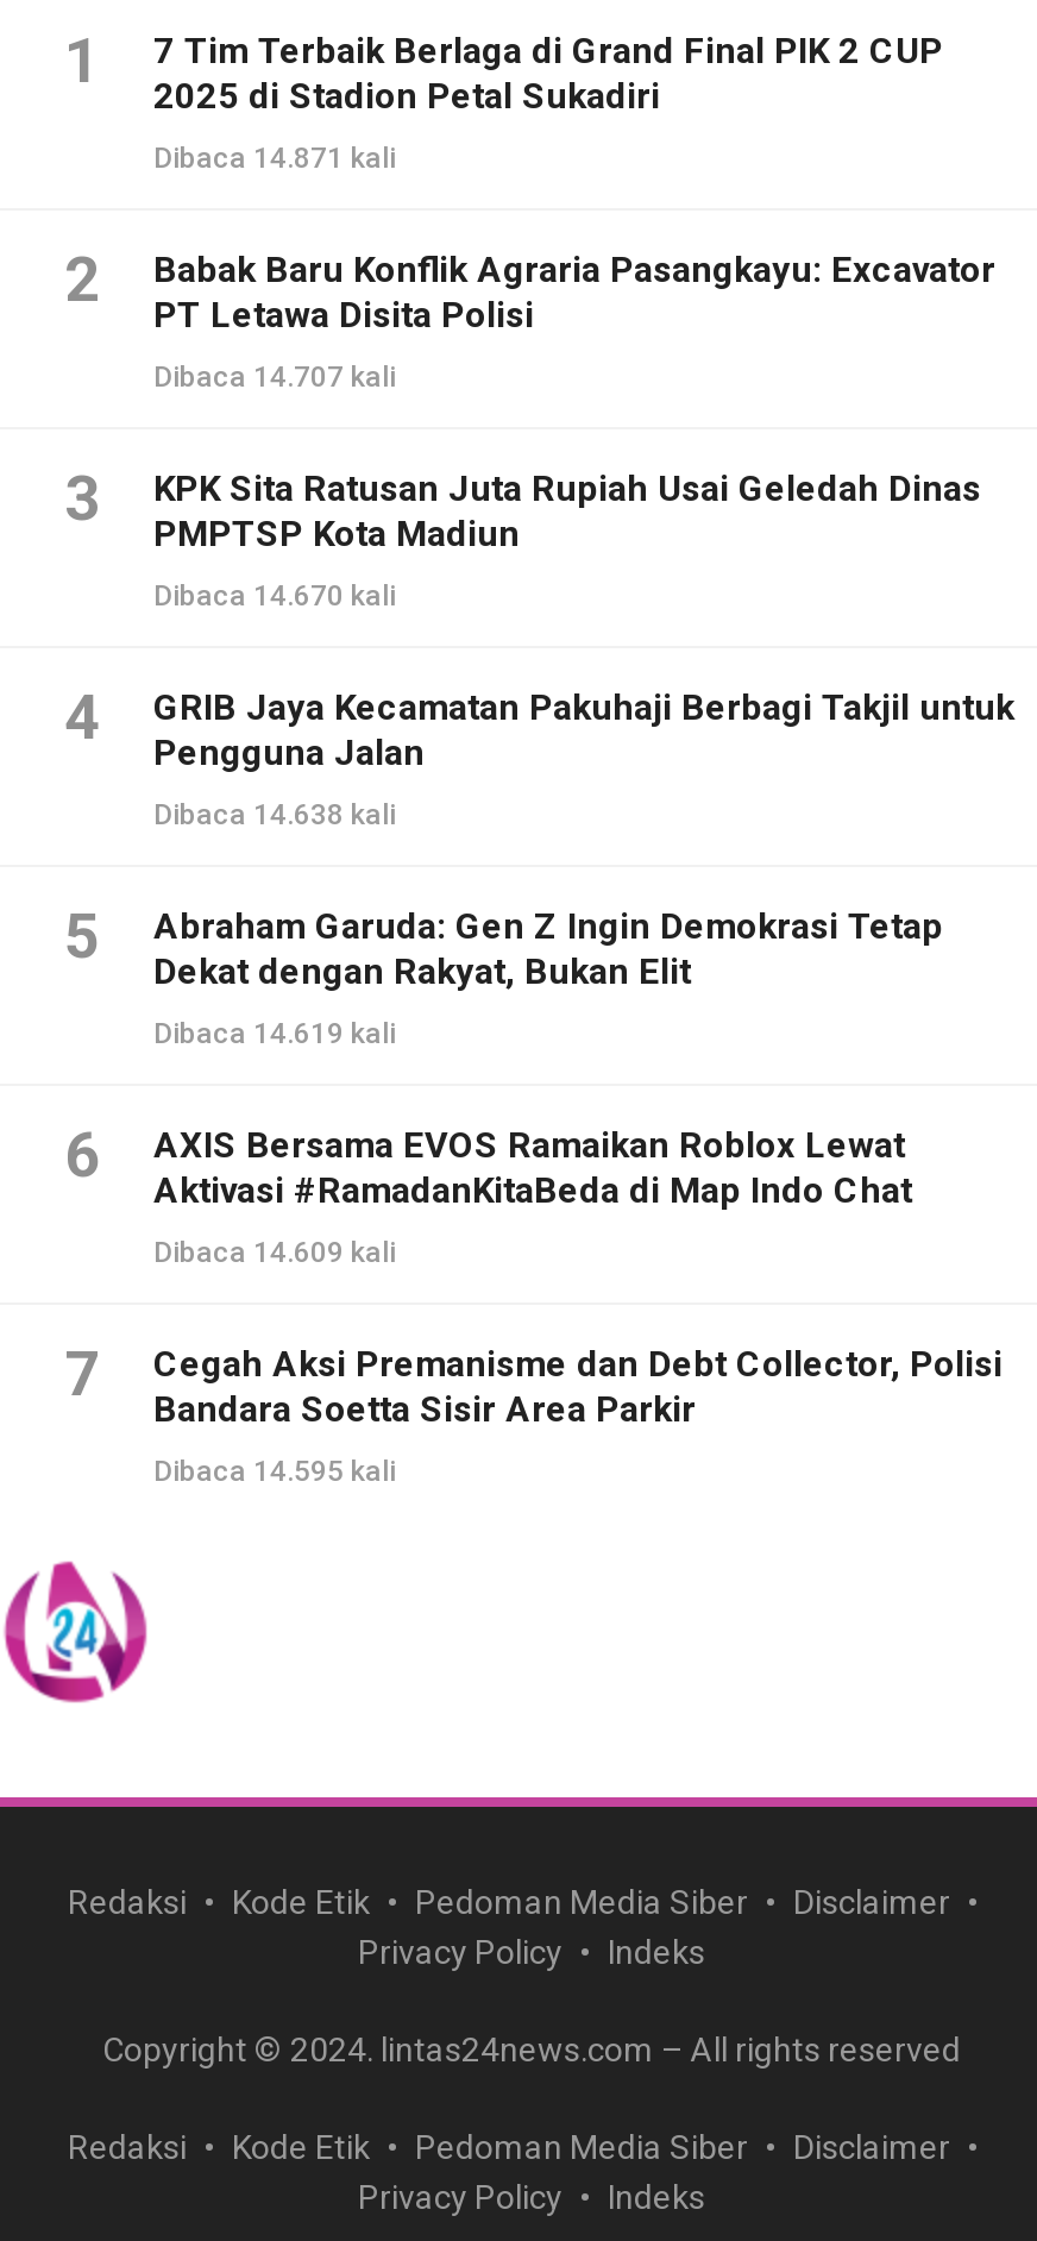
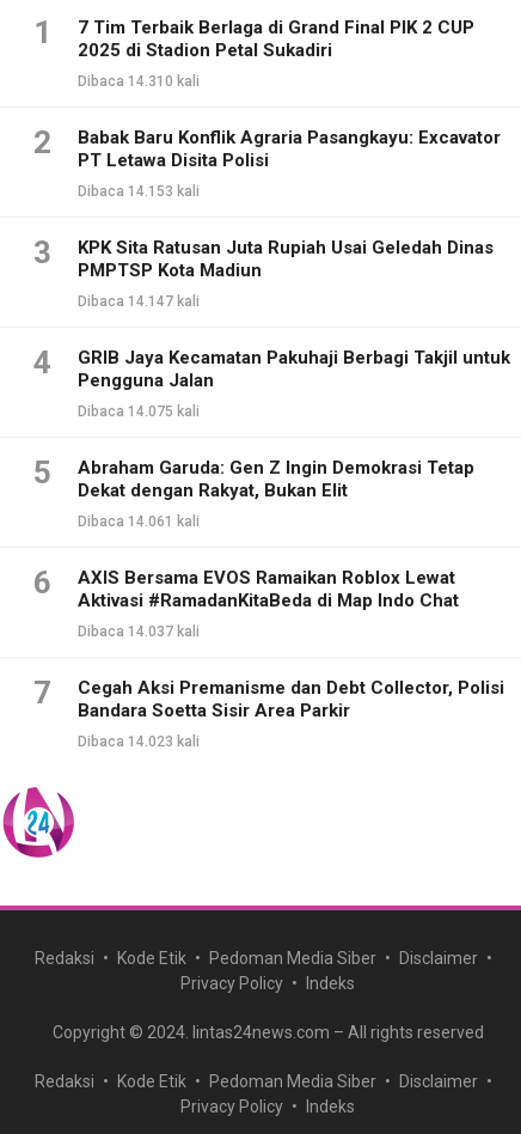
- Dibaca 14.871 kali
+ Dibaca 14.310 kali

- Dibaca 14.707 kali
+ Dibaca 14.153 kali

- Dibaca 14.670 kali
+ Dibaca 14.147 kali

- Dibaca 14.638 kali
+ Dibaca 14.075 kali

- Dibaca 14.619 kali
+ Dibaca 14.061 kali

- Dibaca 14.609 kali
+ Dibaca 14.037 kali

- Dibaca 14.595 kali
+ Dibaca 14.023 kali
